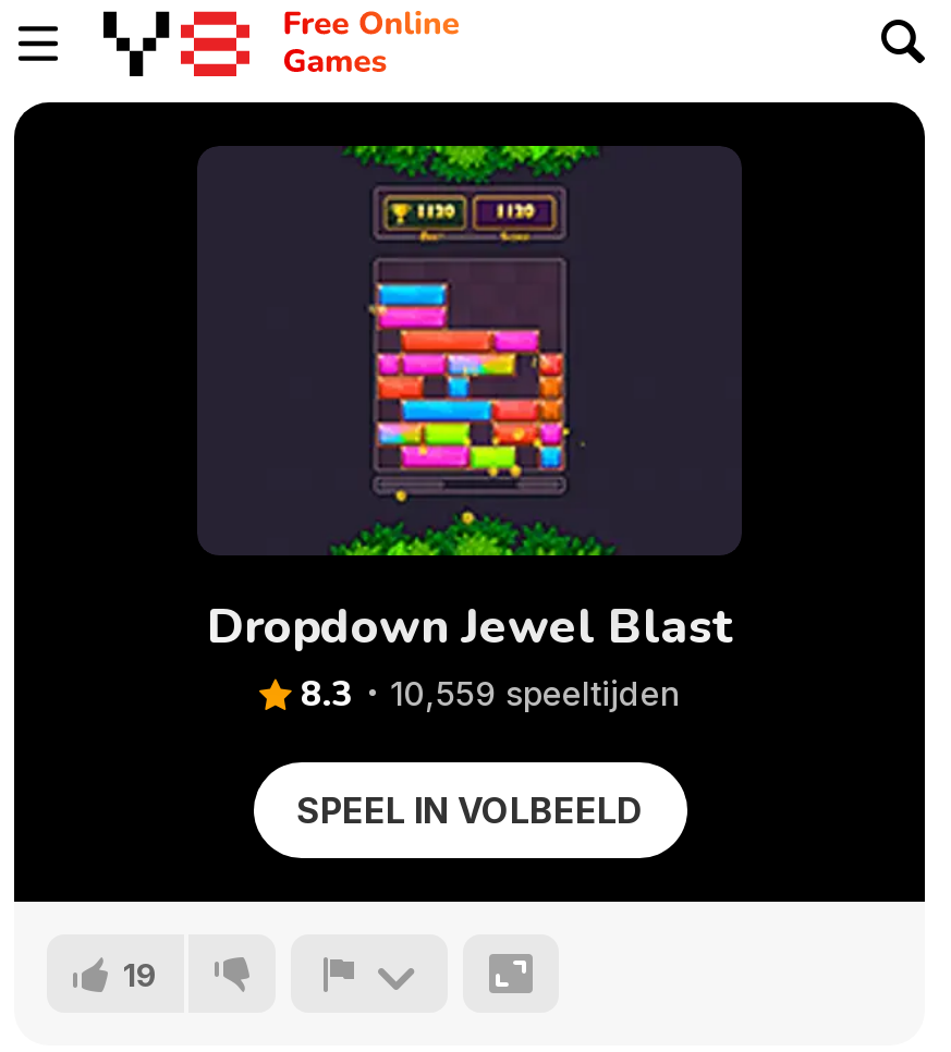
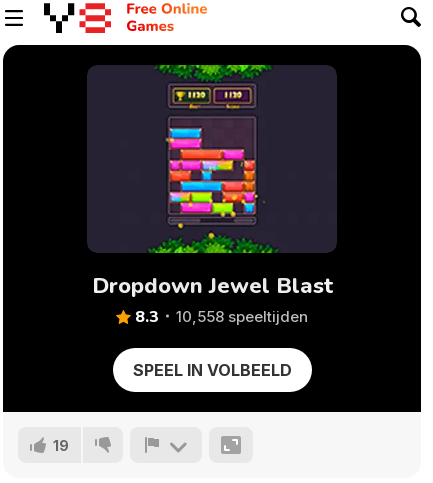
- 8.3 10,559 speeltijden
+ 8.3 10,558 speeltijden
